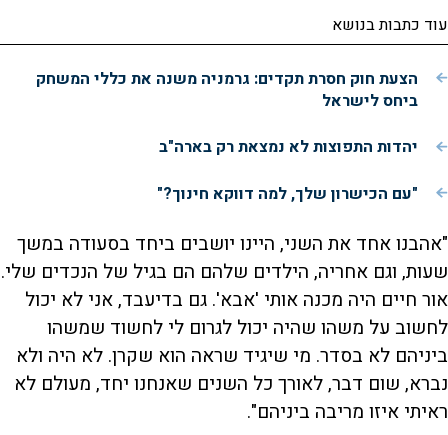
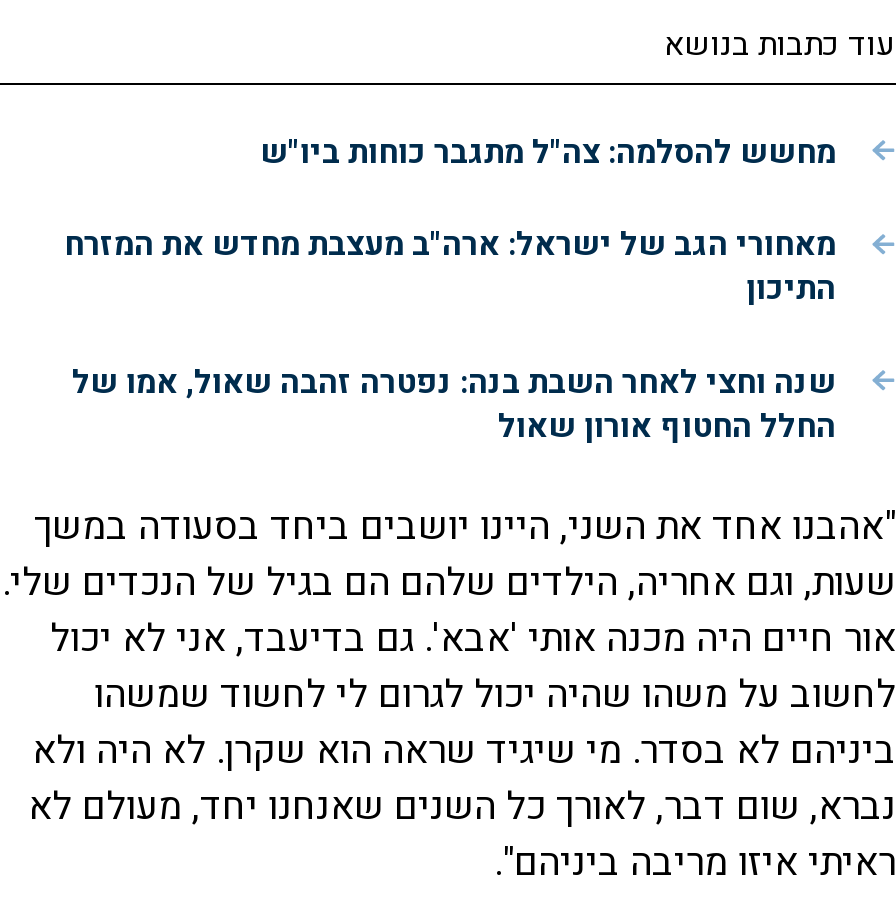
- הצעת חוק חסרת תקדים: גרמניה משנה את כללי המשחק
- ביחס לישראל
+ מחשש להסלמה: צה"ל מתגבר כוחות ביו"ש

- יהדות התפוצות לא נמצאת רק בארה"ב
+ מאחורי הגב של ישראל: ארה"ב מעצבת מחדש את המזרח
+ התיכון

- "עם הכישרון שלך, למה דווקא חינוך?"
+ שנה וחצי לאחר השבת בנה: נפטרה זהבה שאול, אמו של
+ החלל החטוף אורון שאול
